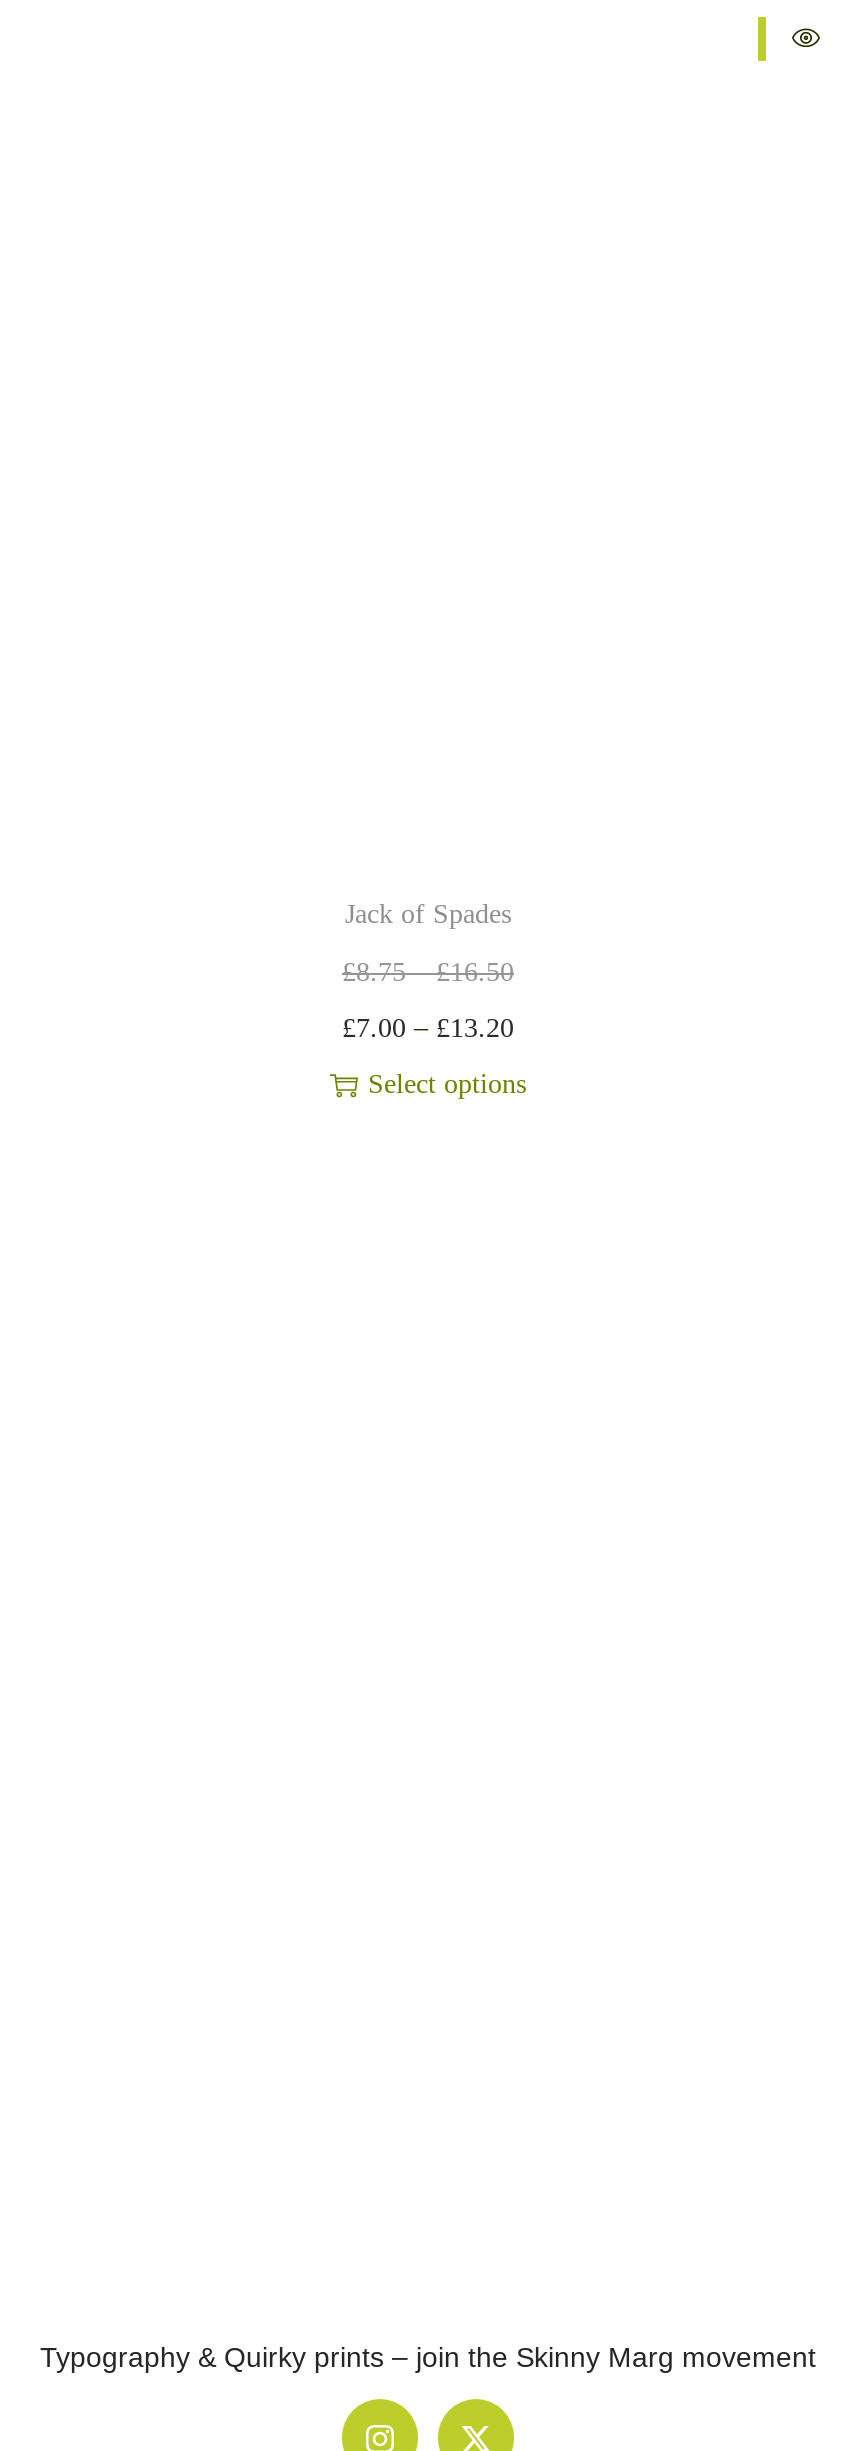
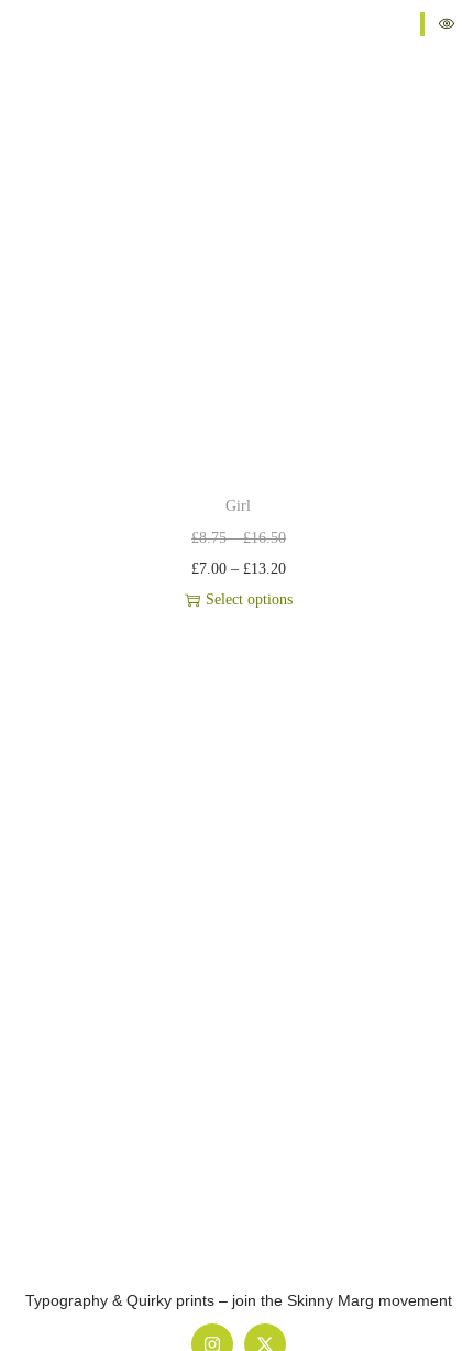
- Jack of Spades
+ Girl
